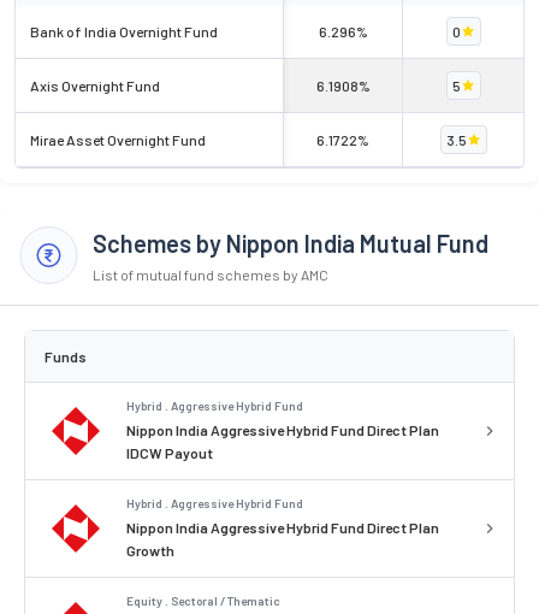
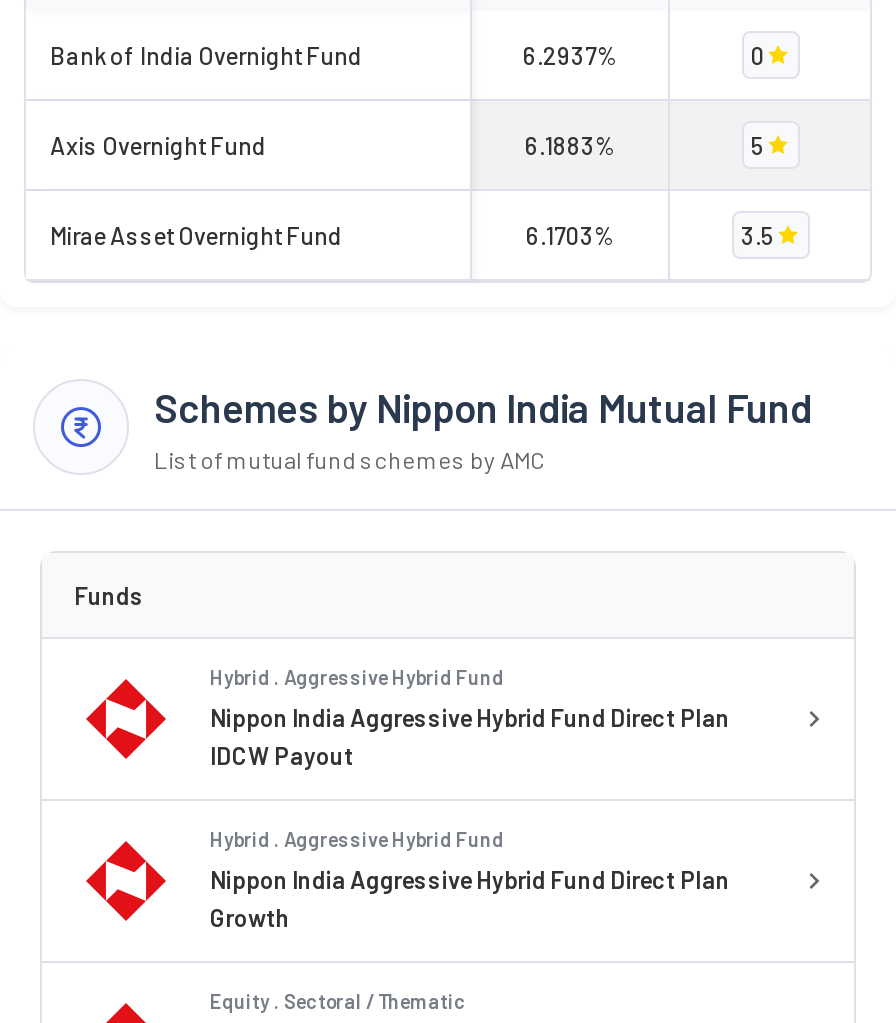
- 6.296%
+ 6.2937%

- 6.1908%
+ 6.1883%

- 6.1722%
+ 6.1703%
